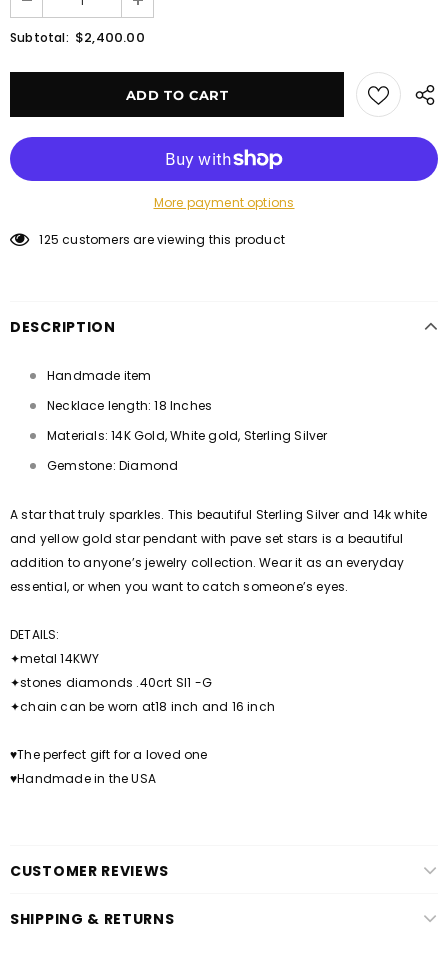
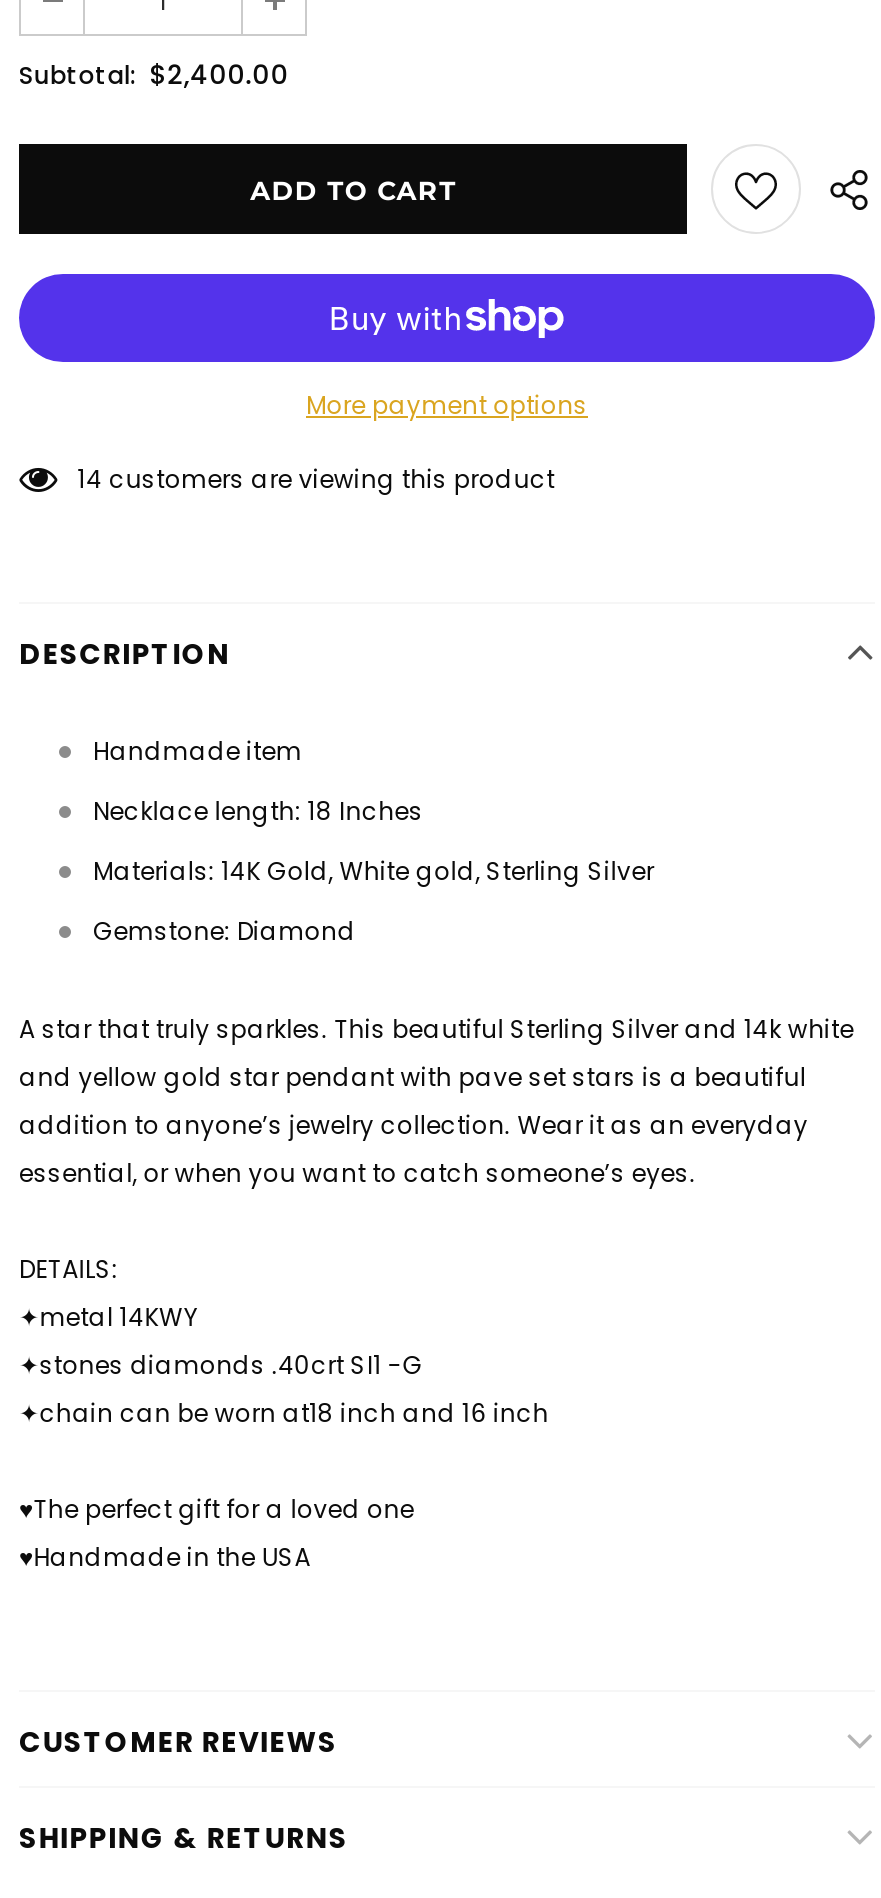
- 125 customers are viewing this product
+ 14 customers are viewing this product
